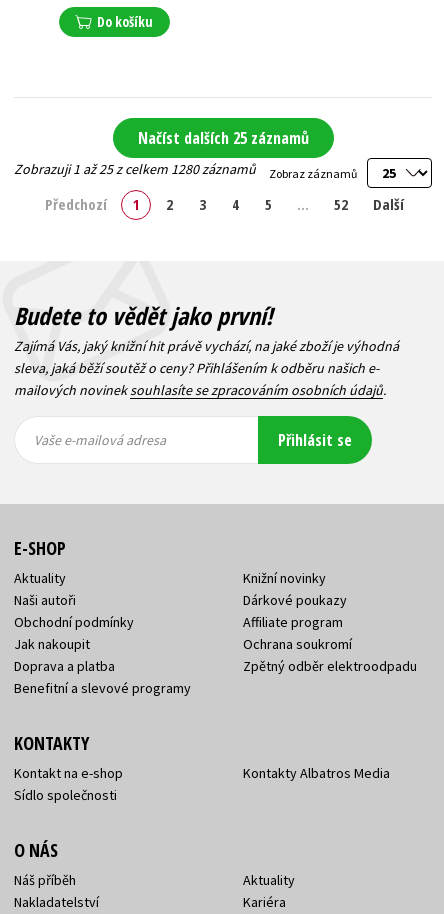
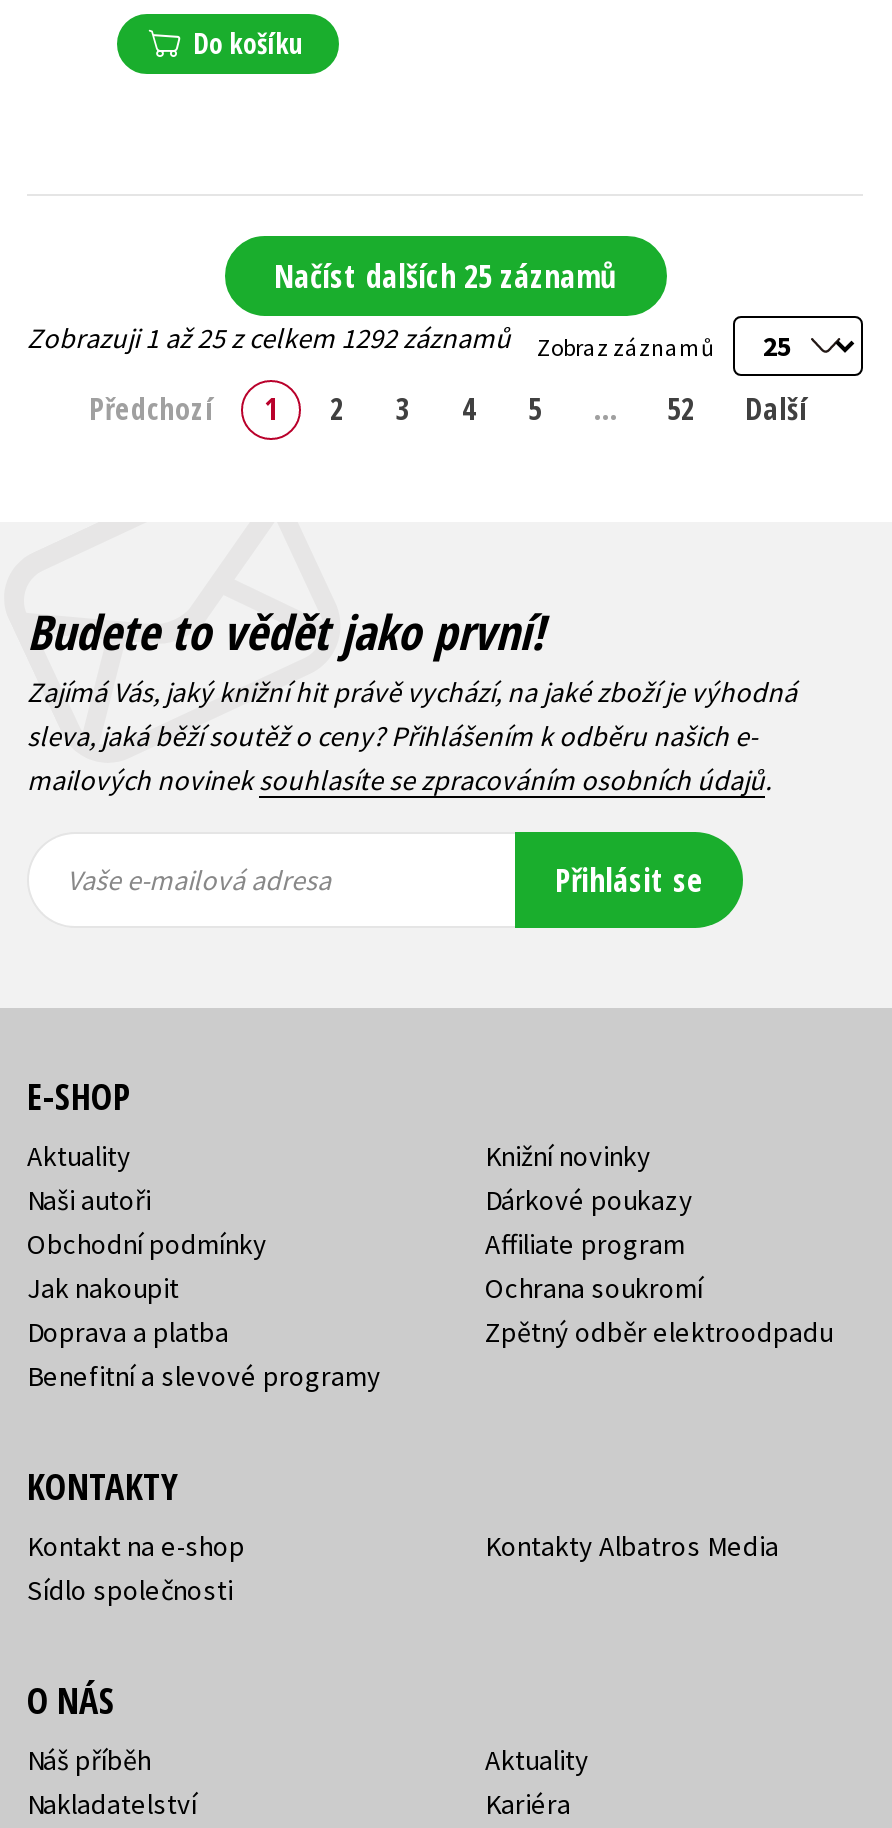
- Zobrazuji 1 až 25 z celkem 1280 záznamů
+ Zobrazuji 1 až 25 z celkem 1292 záznamů
